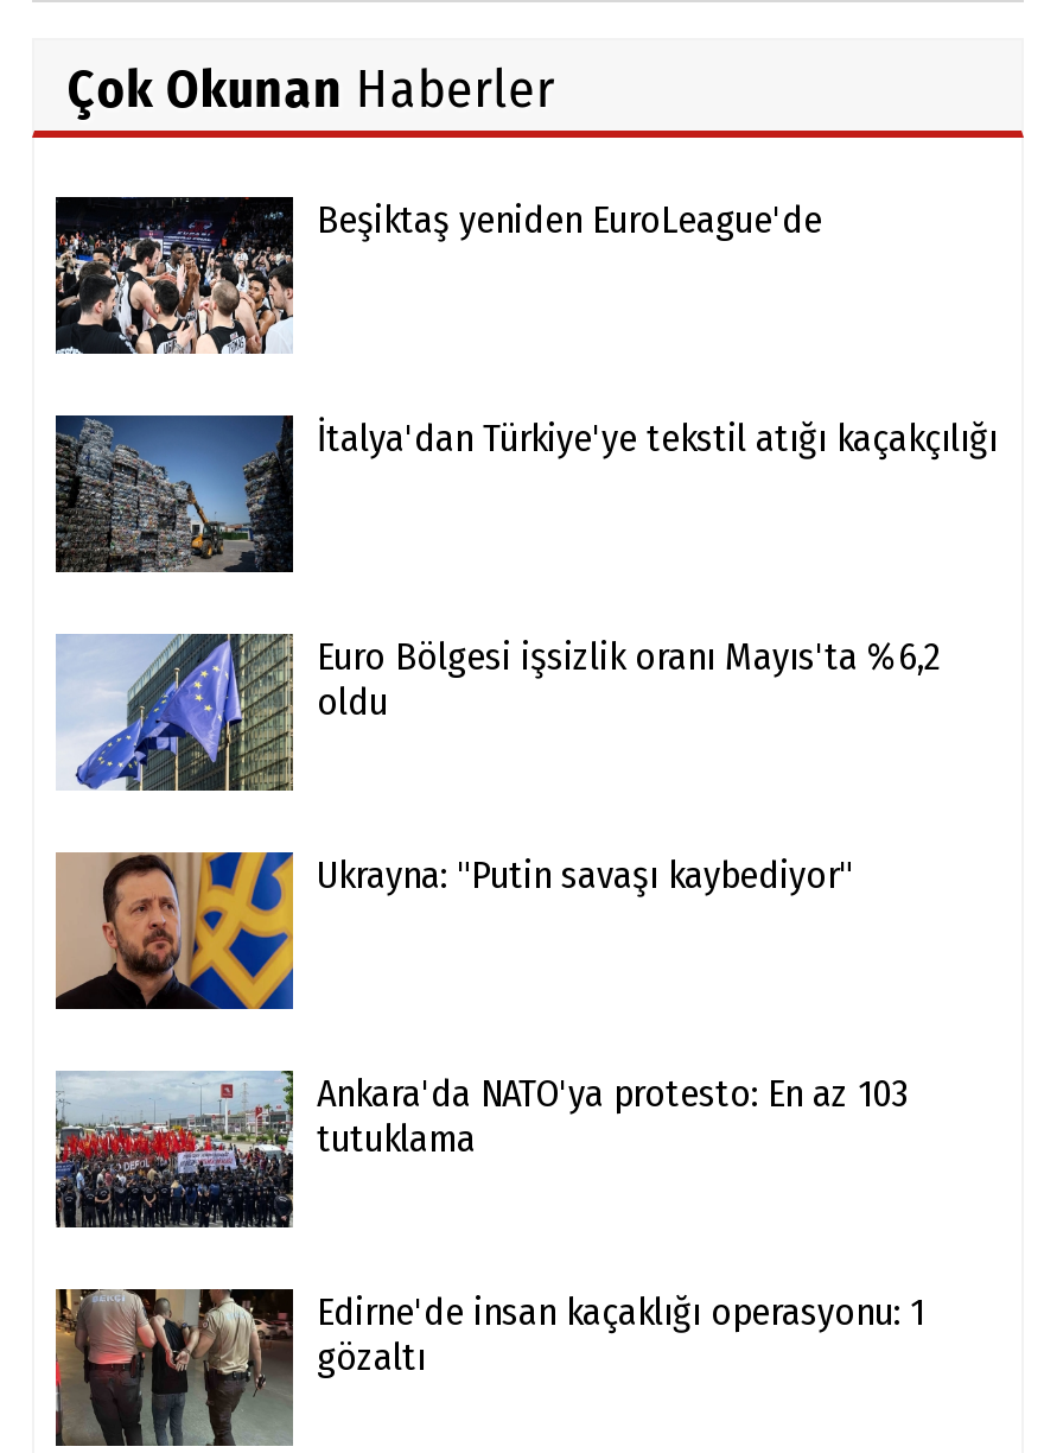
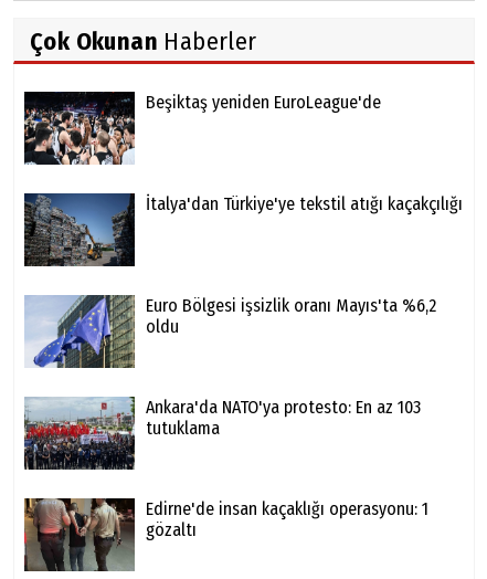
- [image]
- Ukrayna: "Putin savaşı kaybediyor"
